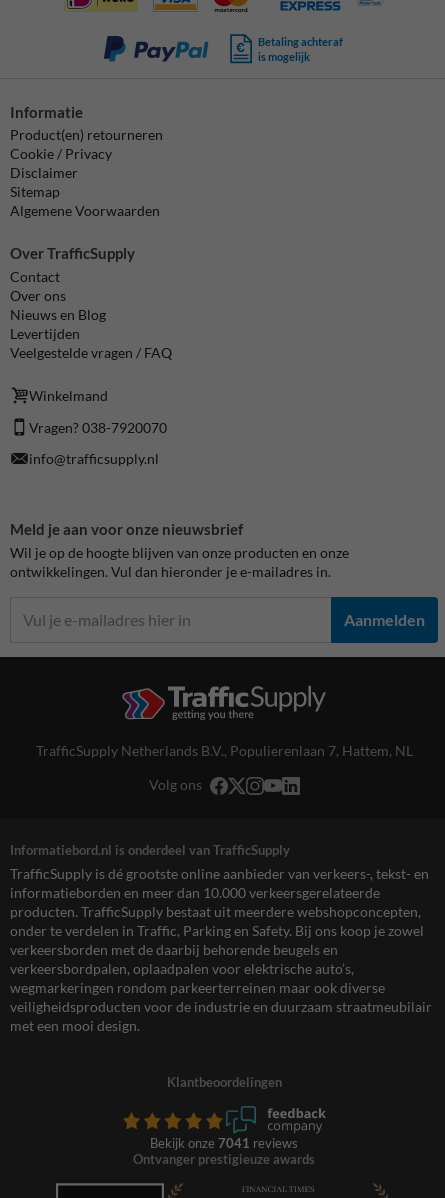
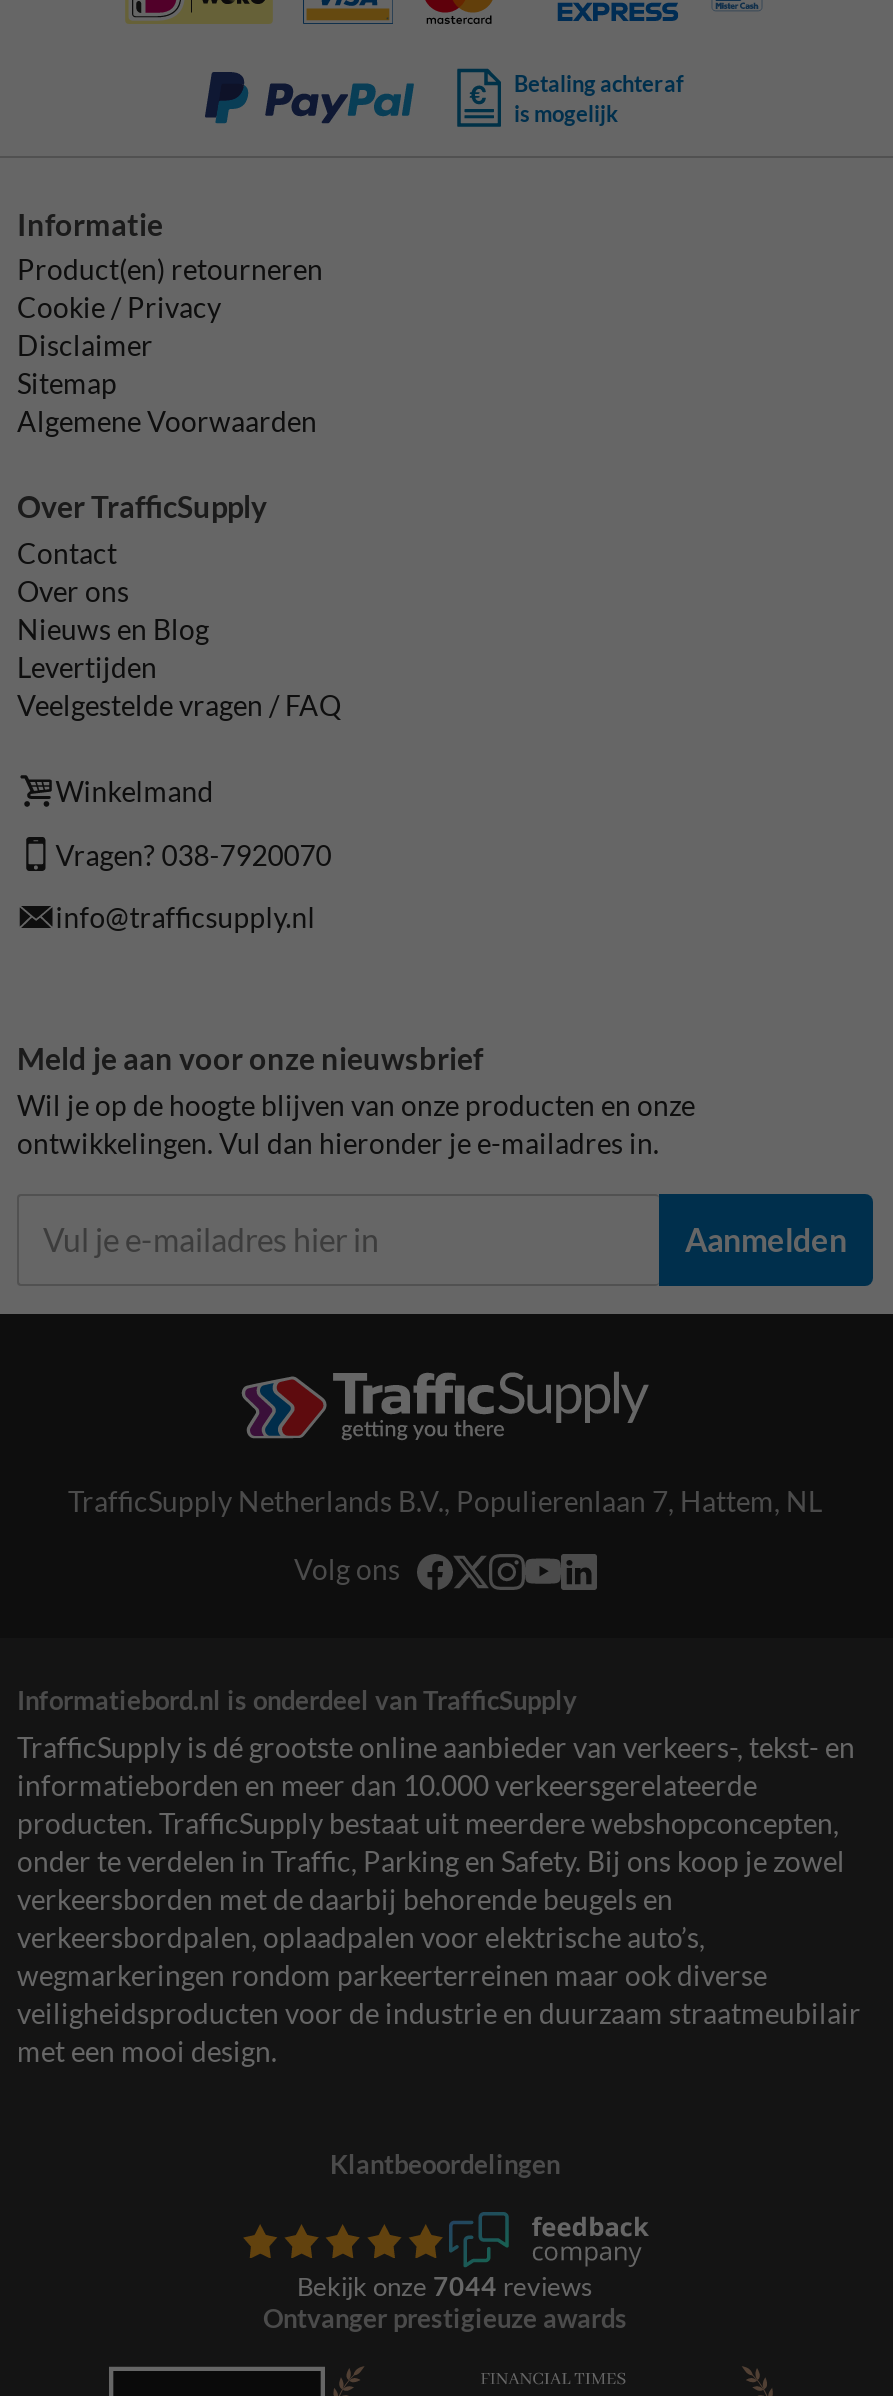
- Bekijk onze 7041 reviews
+ Bekijk onze 7044 reviews
